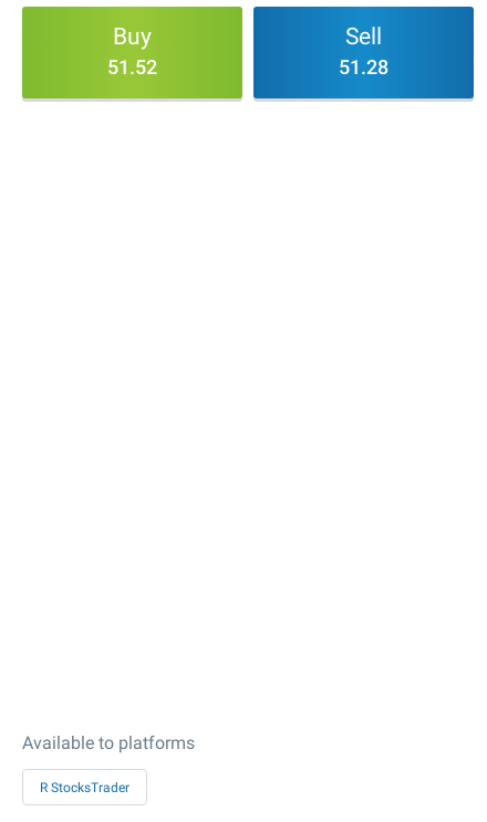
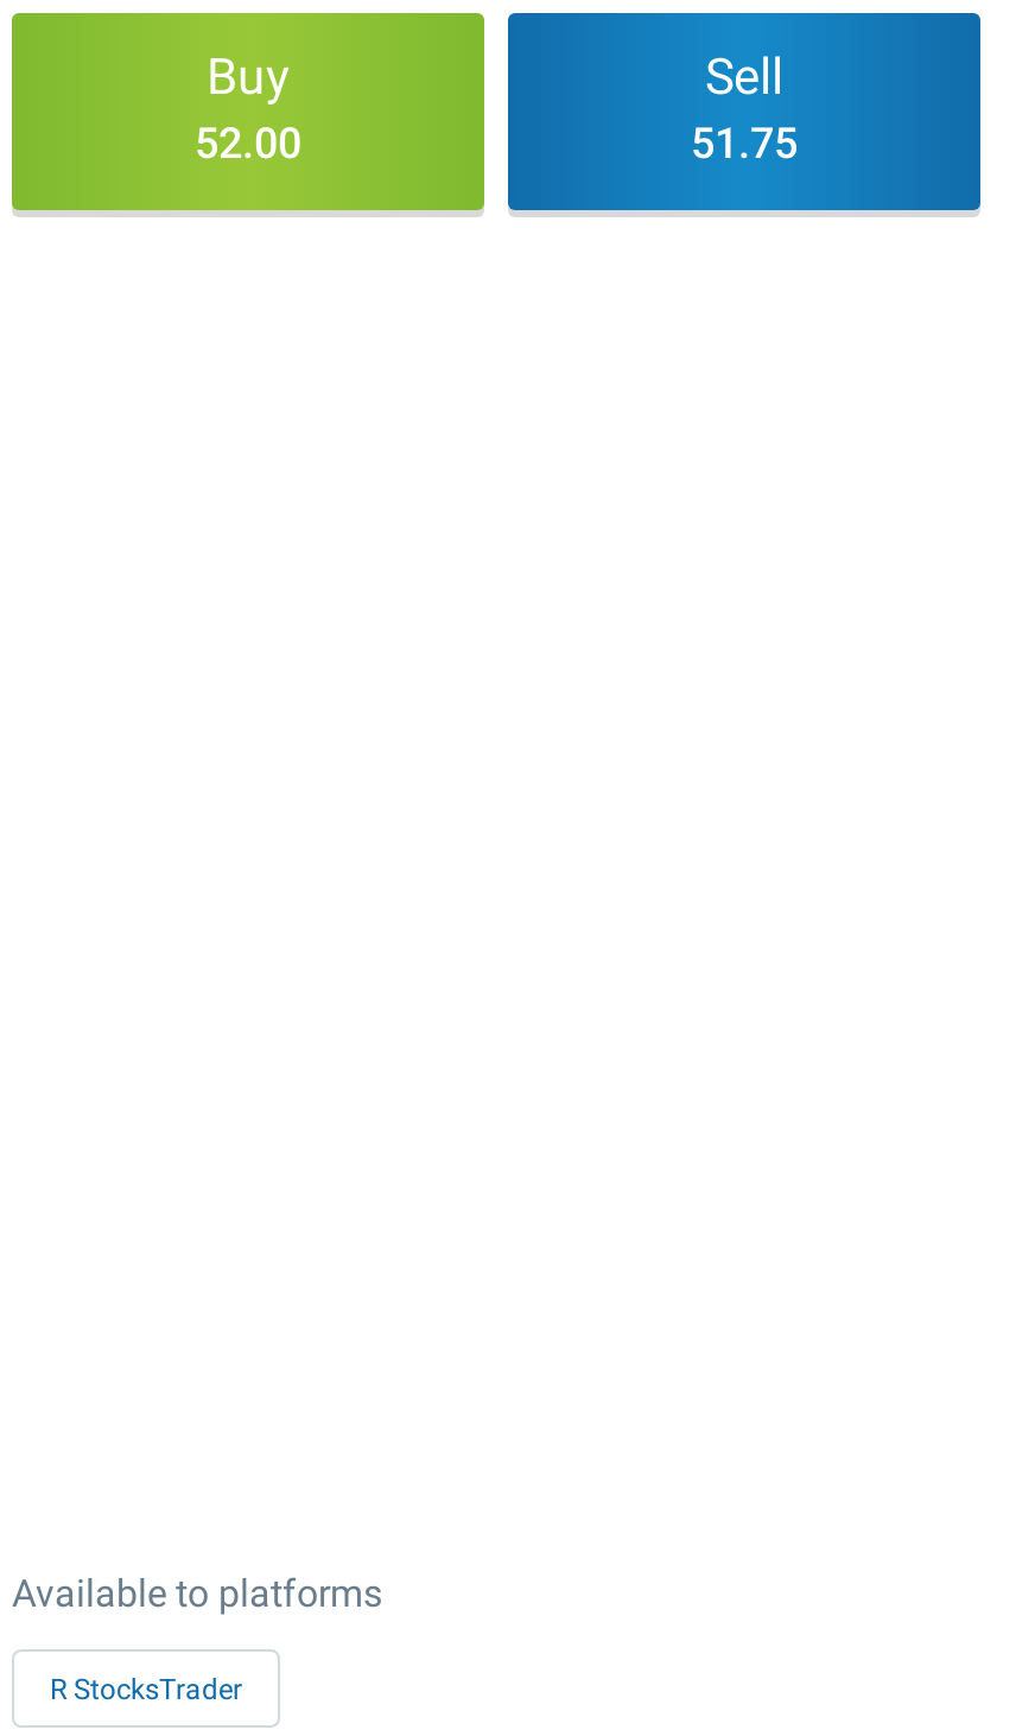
- 51.52
+ 52.00

- 51.28
+ 51.75
